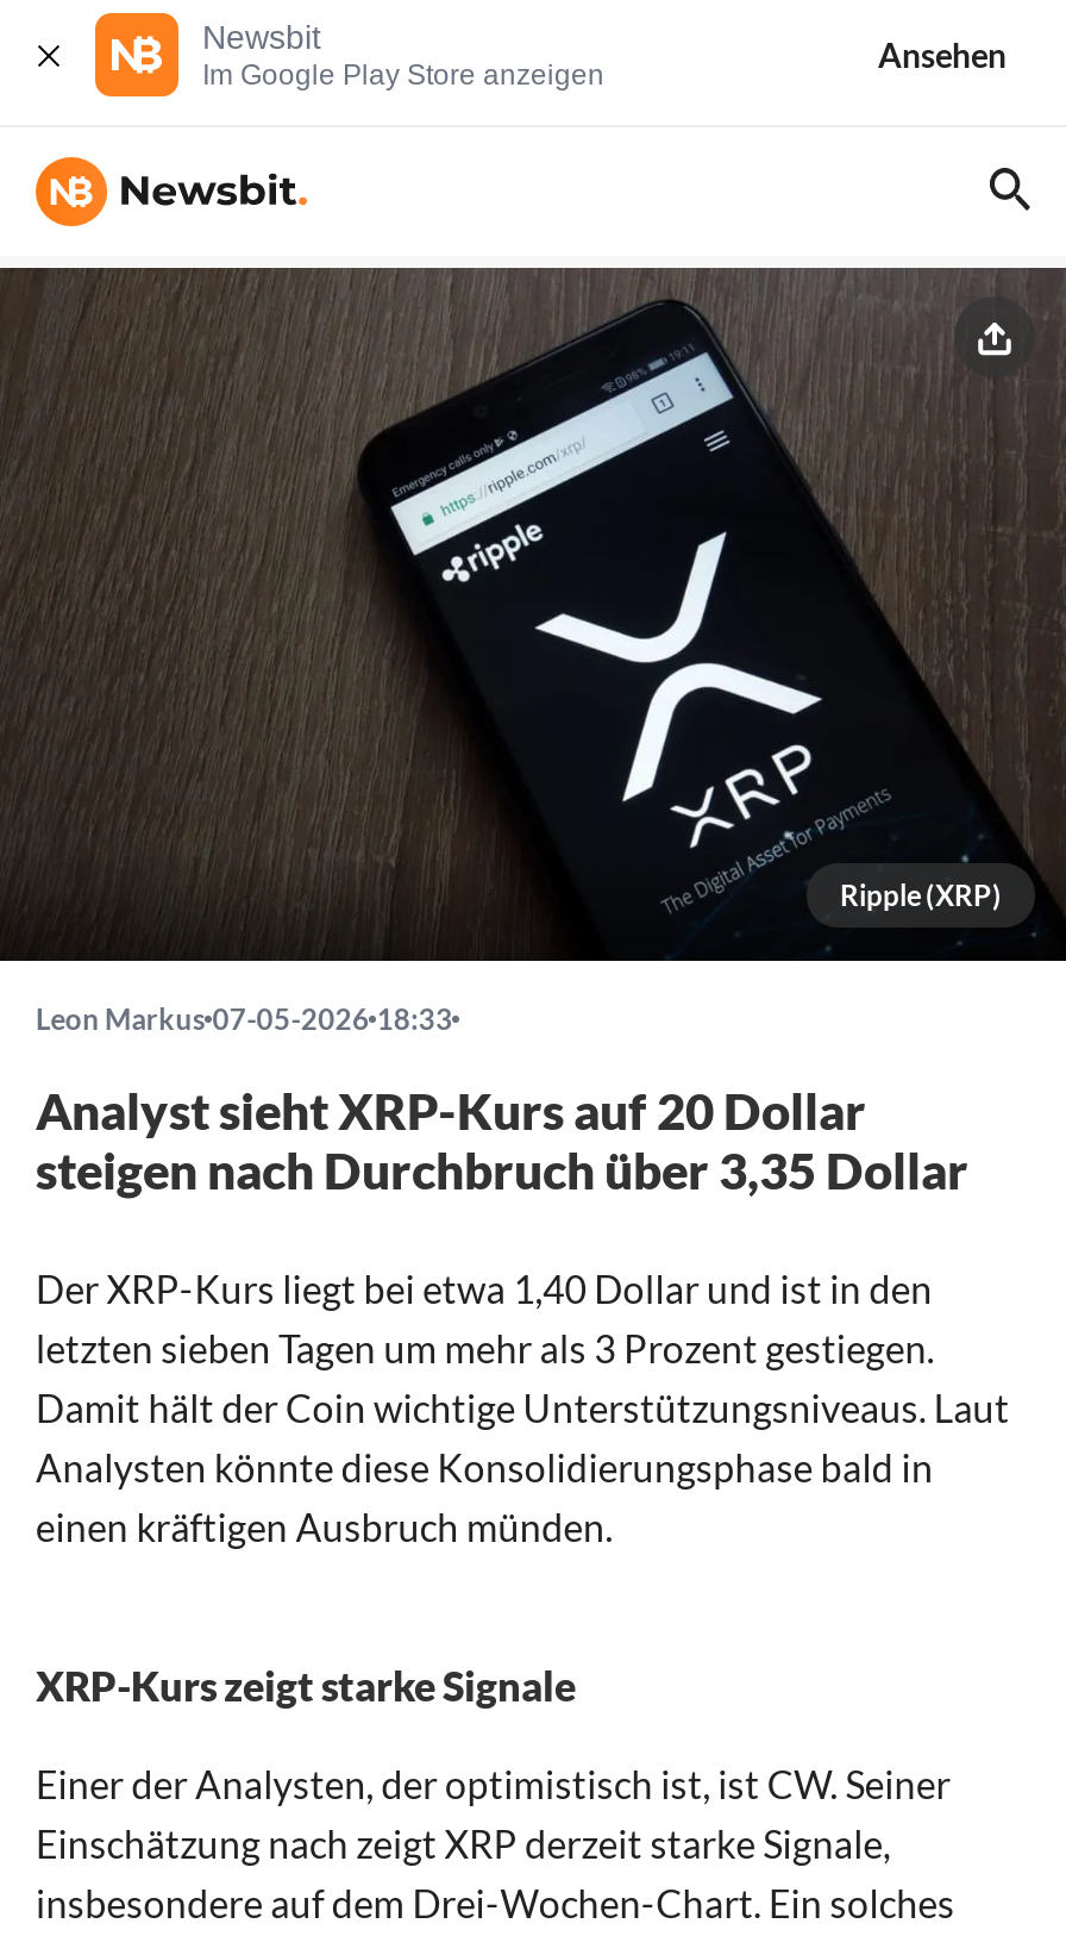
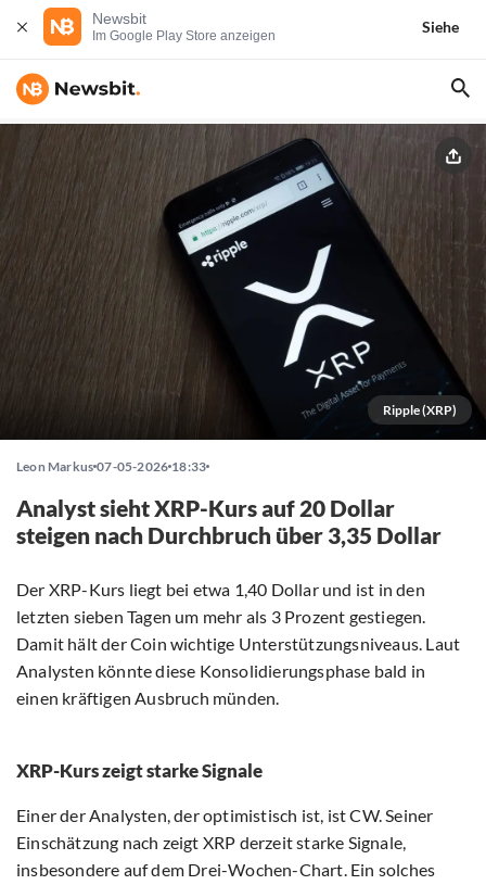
- Ansehen
+ Siehe
